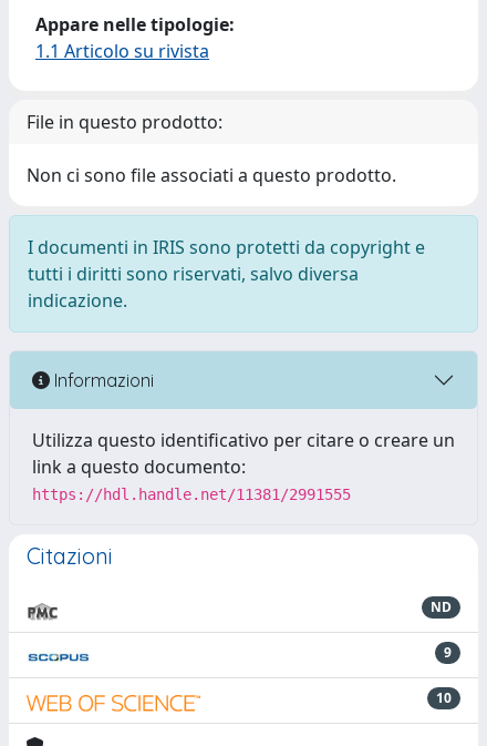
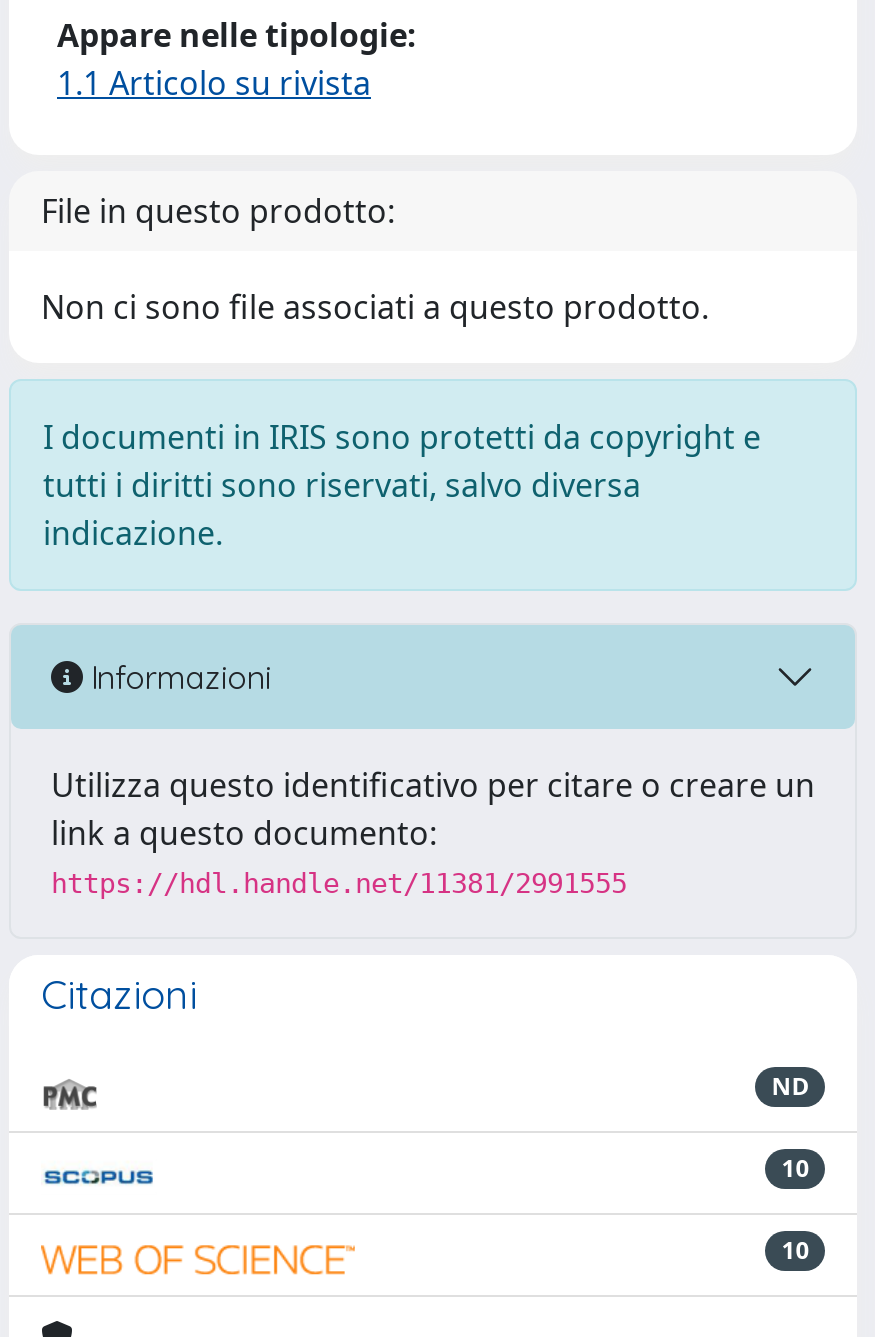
- 9
+ 10
